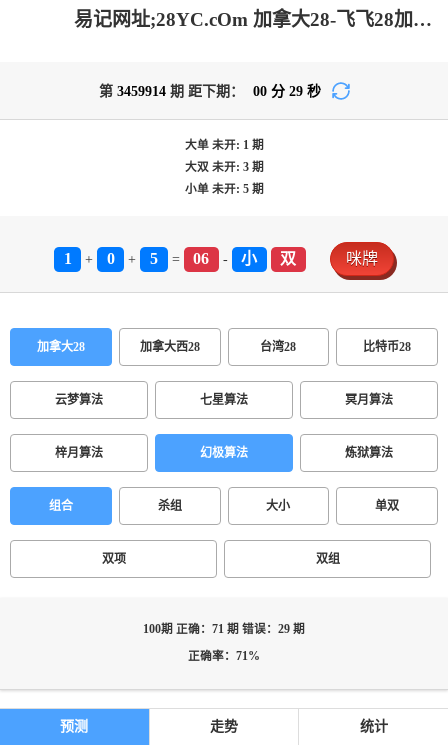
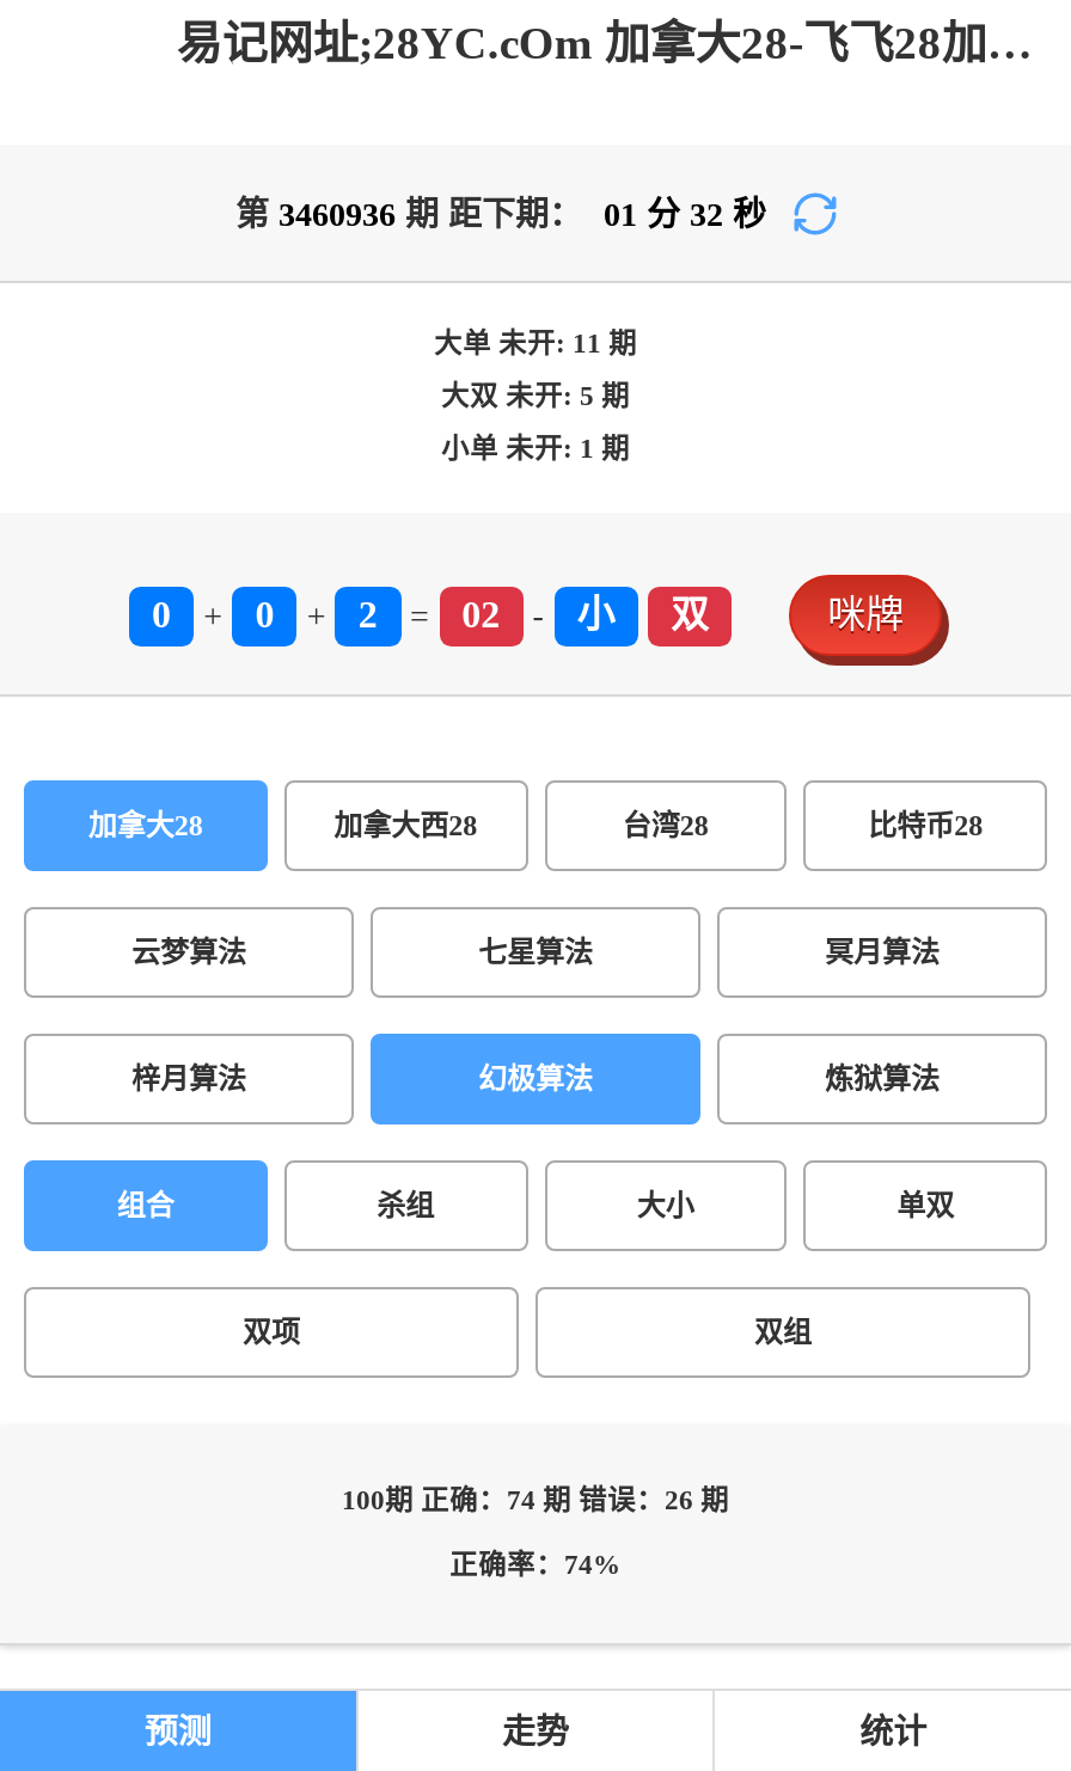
- 第3459914期 距下期： 00分 29秒
+ 第3460936期 距下期： 01分 32秒

- 大单未开: 1期
+ 大单未开: 11期

- 大双未开: 3期
+ 大双未开: 5期

- 小单未开: 5期
+ 小单未开: 1期

- 1
+ 0

- 5
+ 2

- 06
+ 02

- 100期 正确：71 期 错误：29 期
+ 100期 正确：74 期 错误：26 期

- 正确率：71%
+ 正确率：74%
